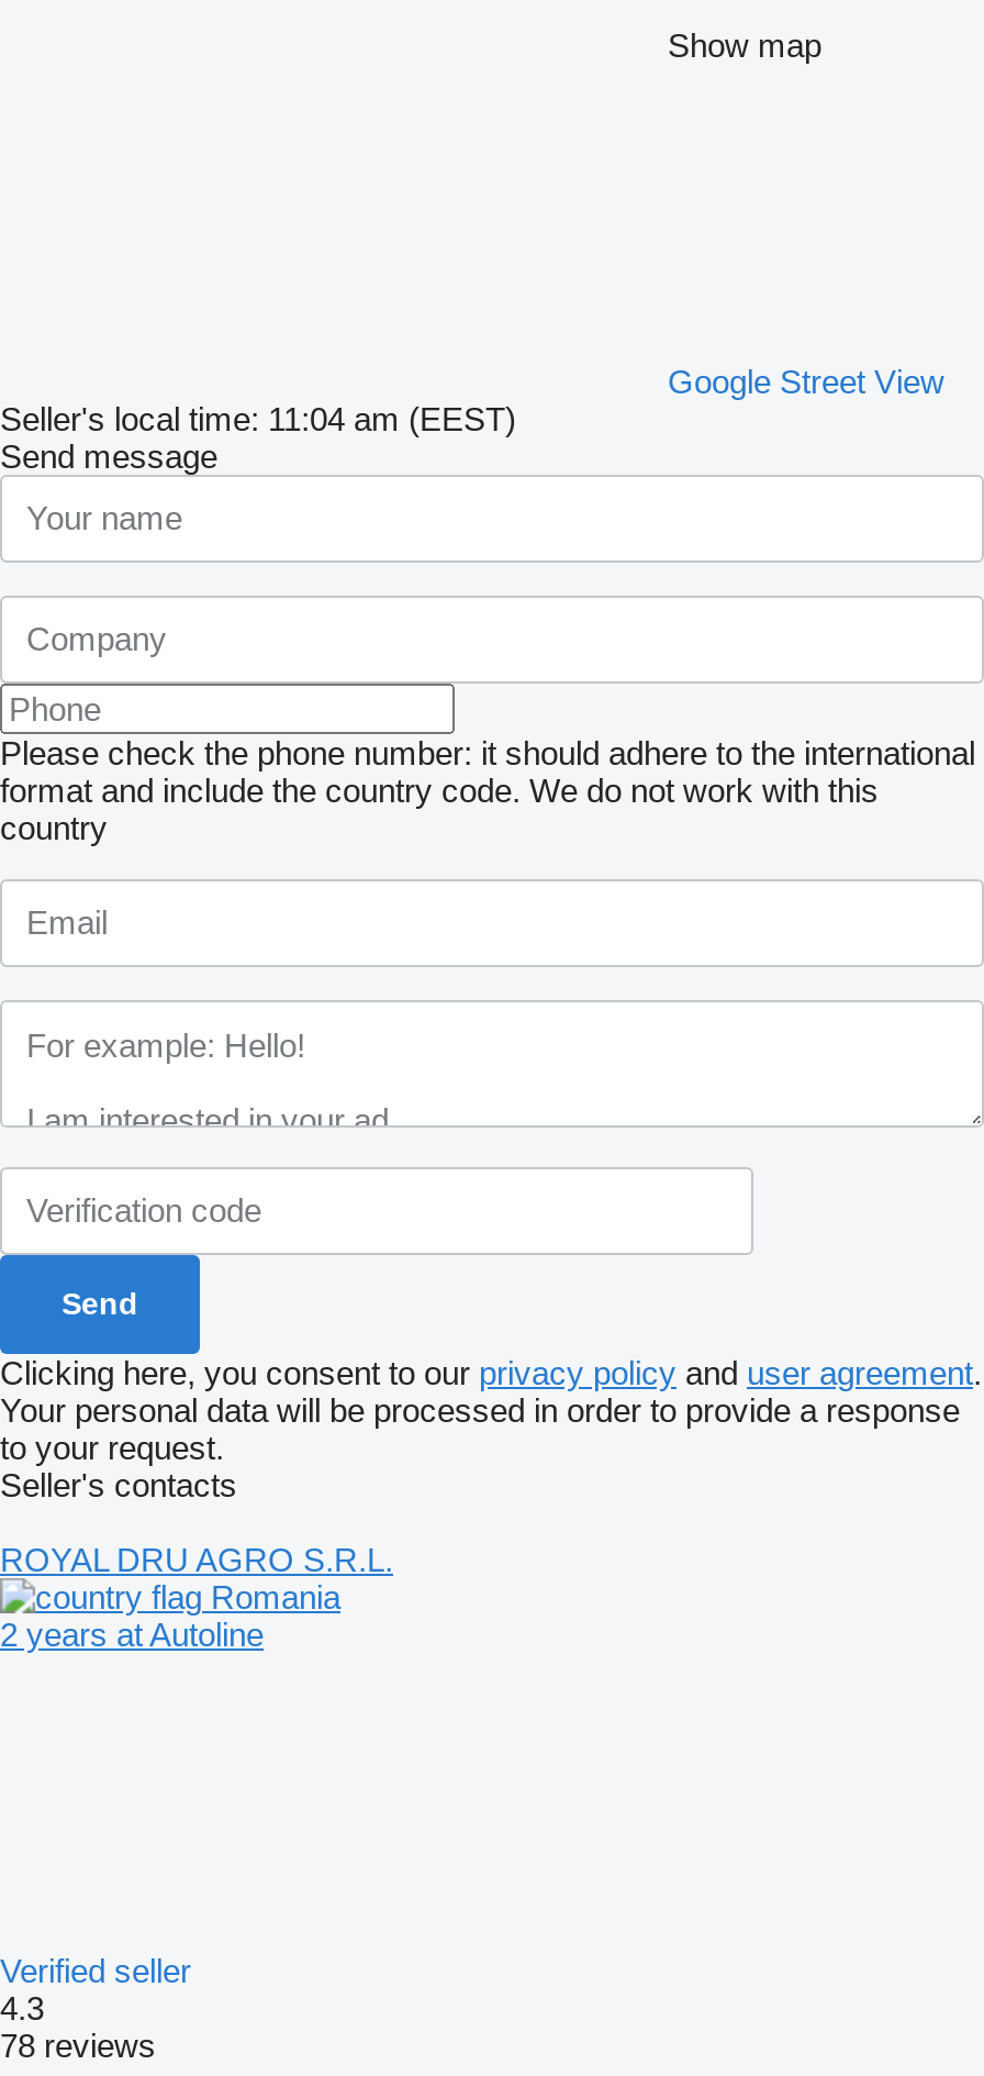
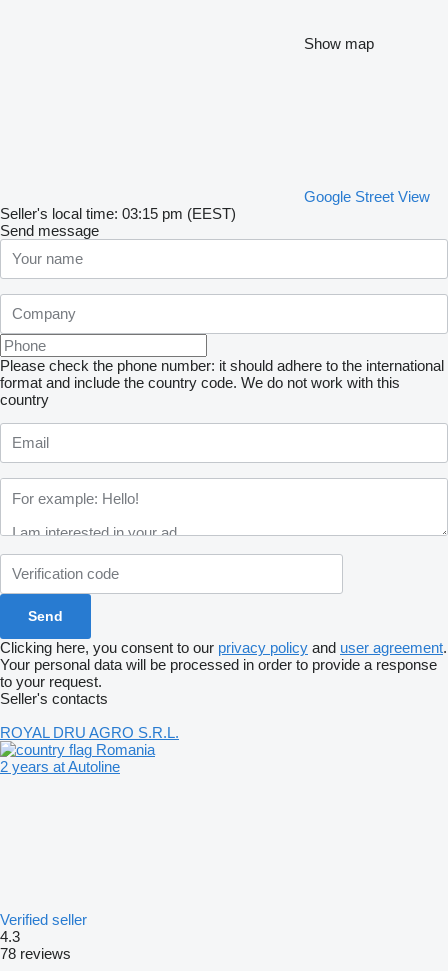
- Seller's local time: 11:04 am (EEST)
+ Seller's local time: 03:15 pm (EEST)
